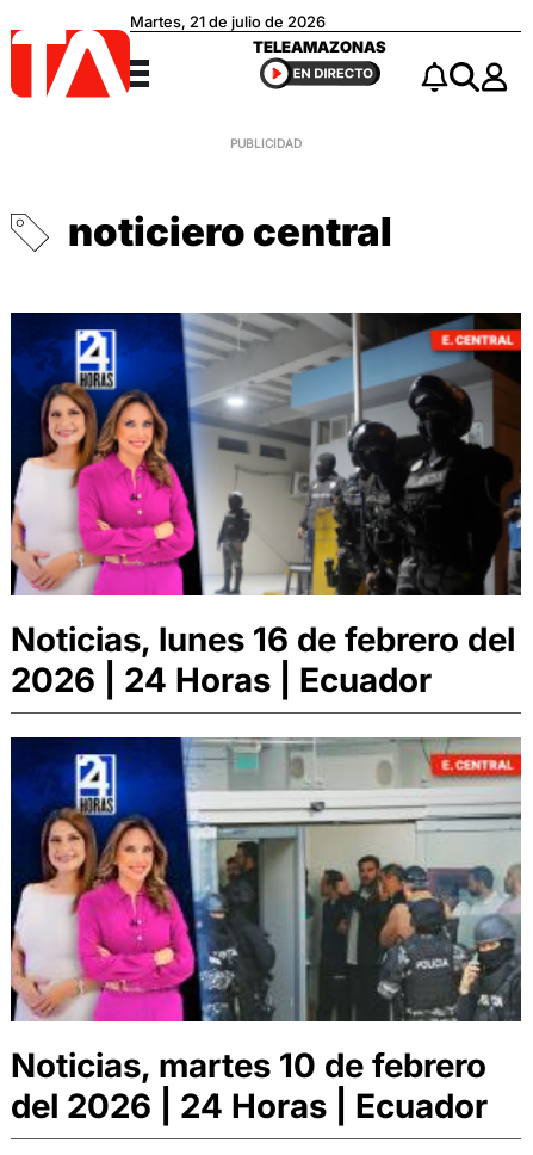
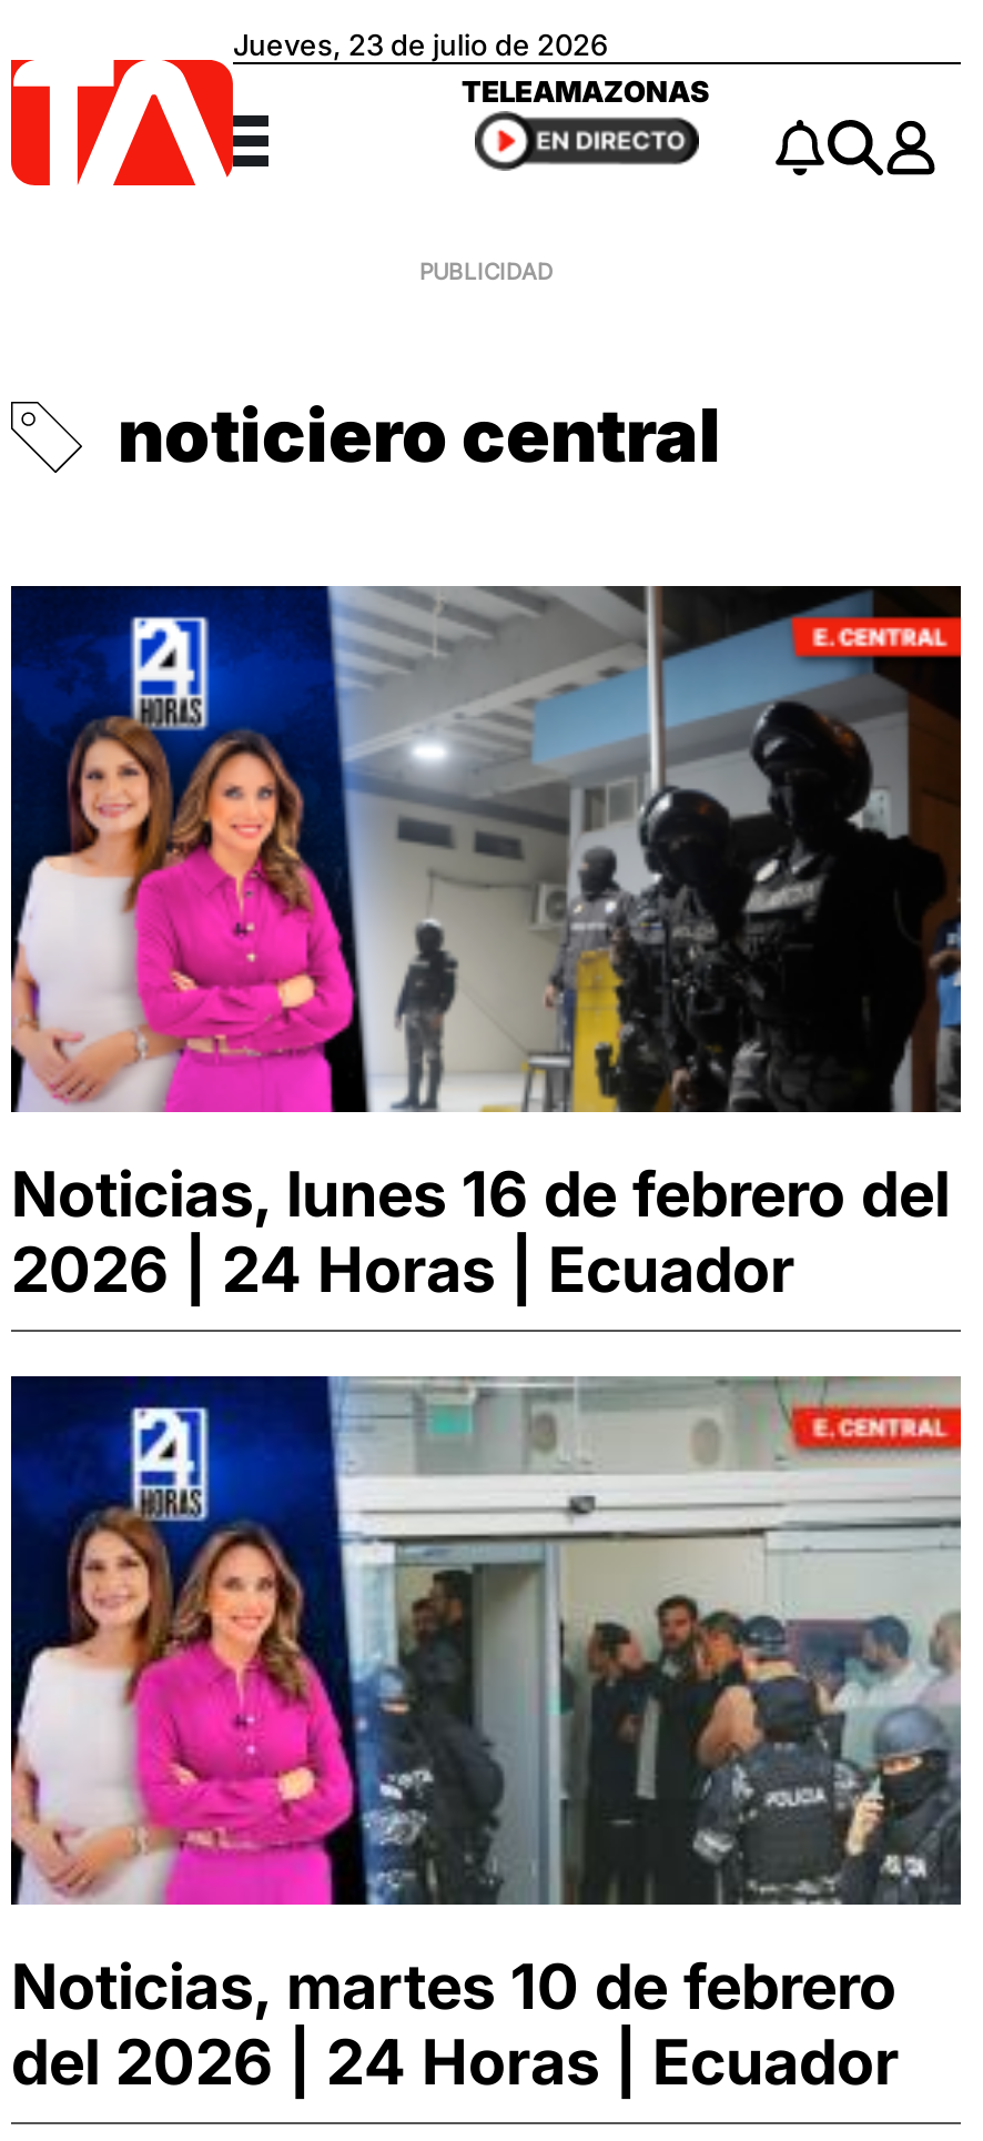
- Martes, 21 de julio de 2026
+ Jueves, 23 de julio de 2026
